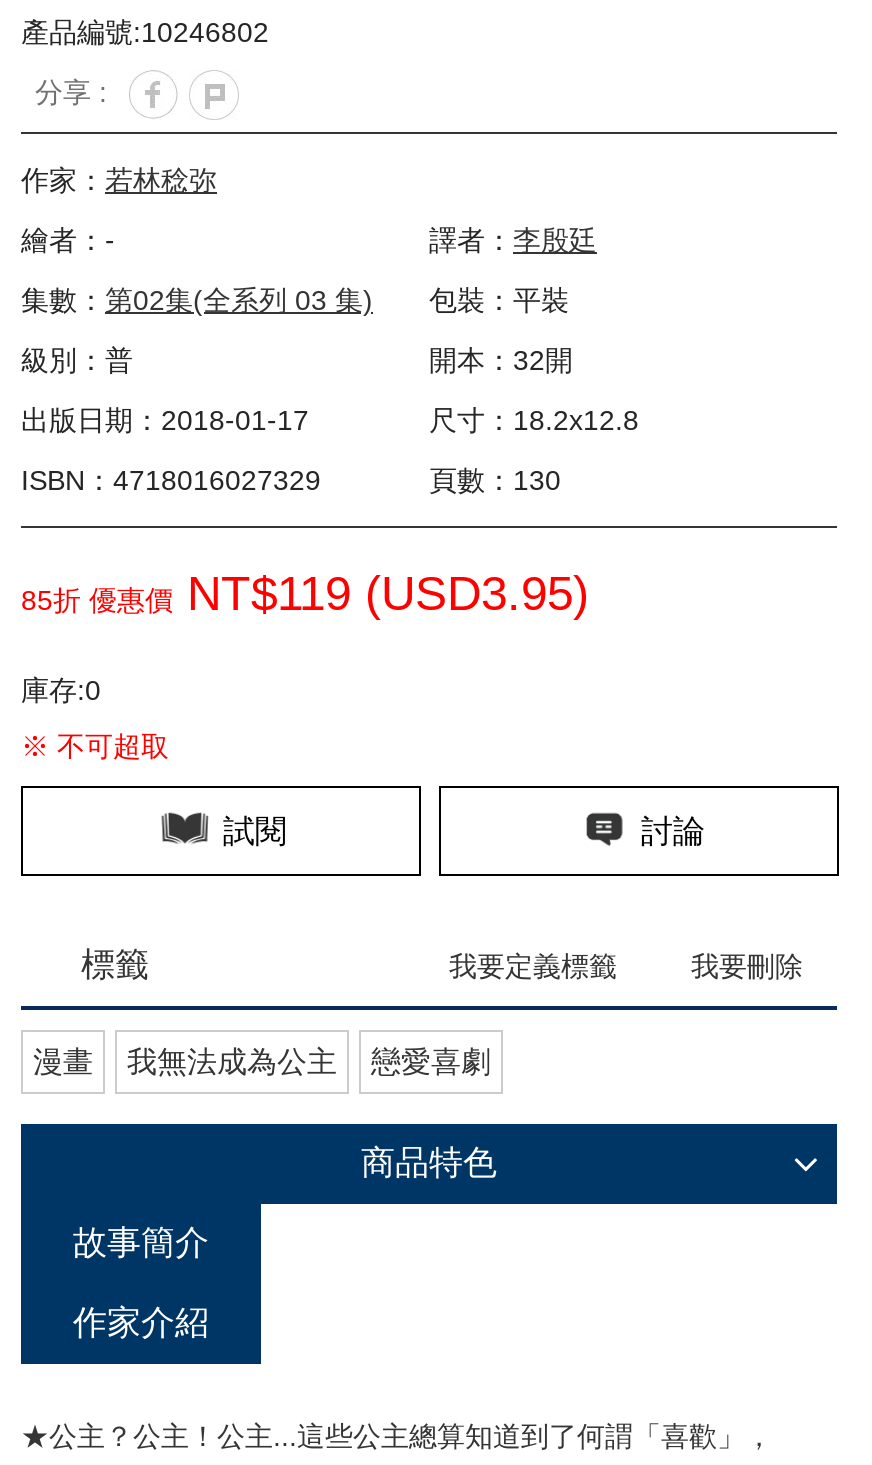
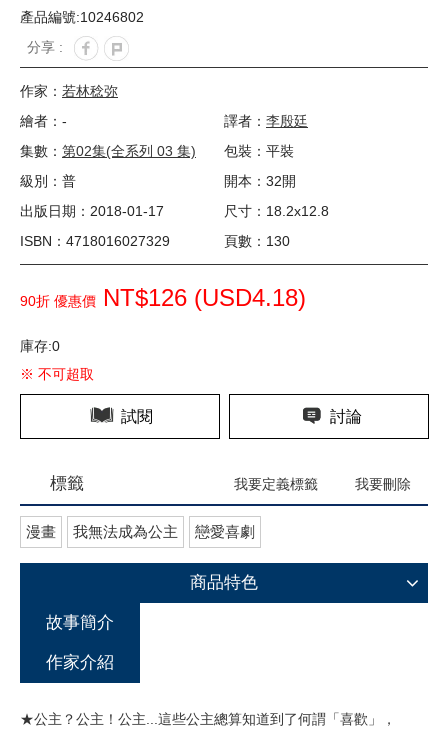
- 85折 優惠價NT$119 (USD3.95)
+ 90折 優惠價NT$126 (USD4.18)
